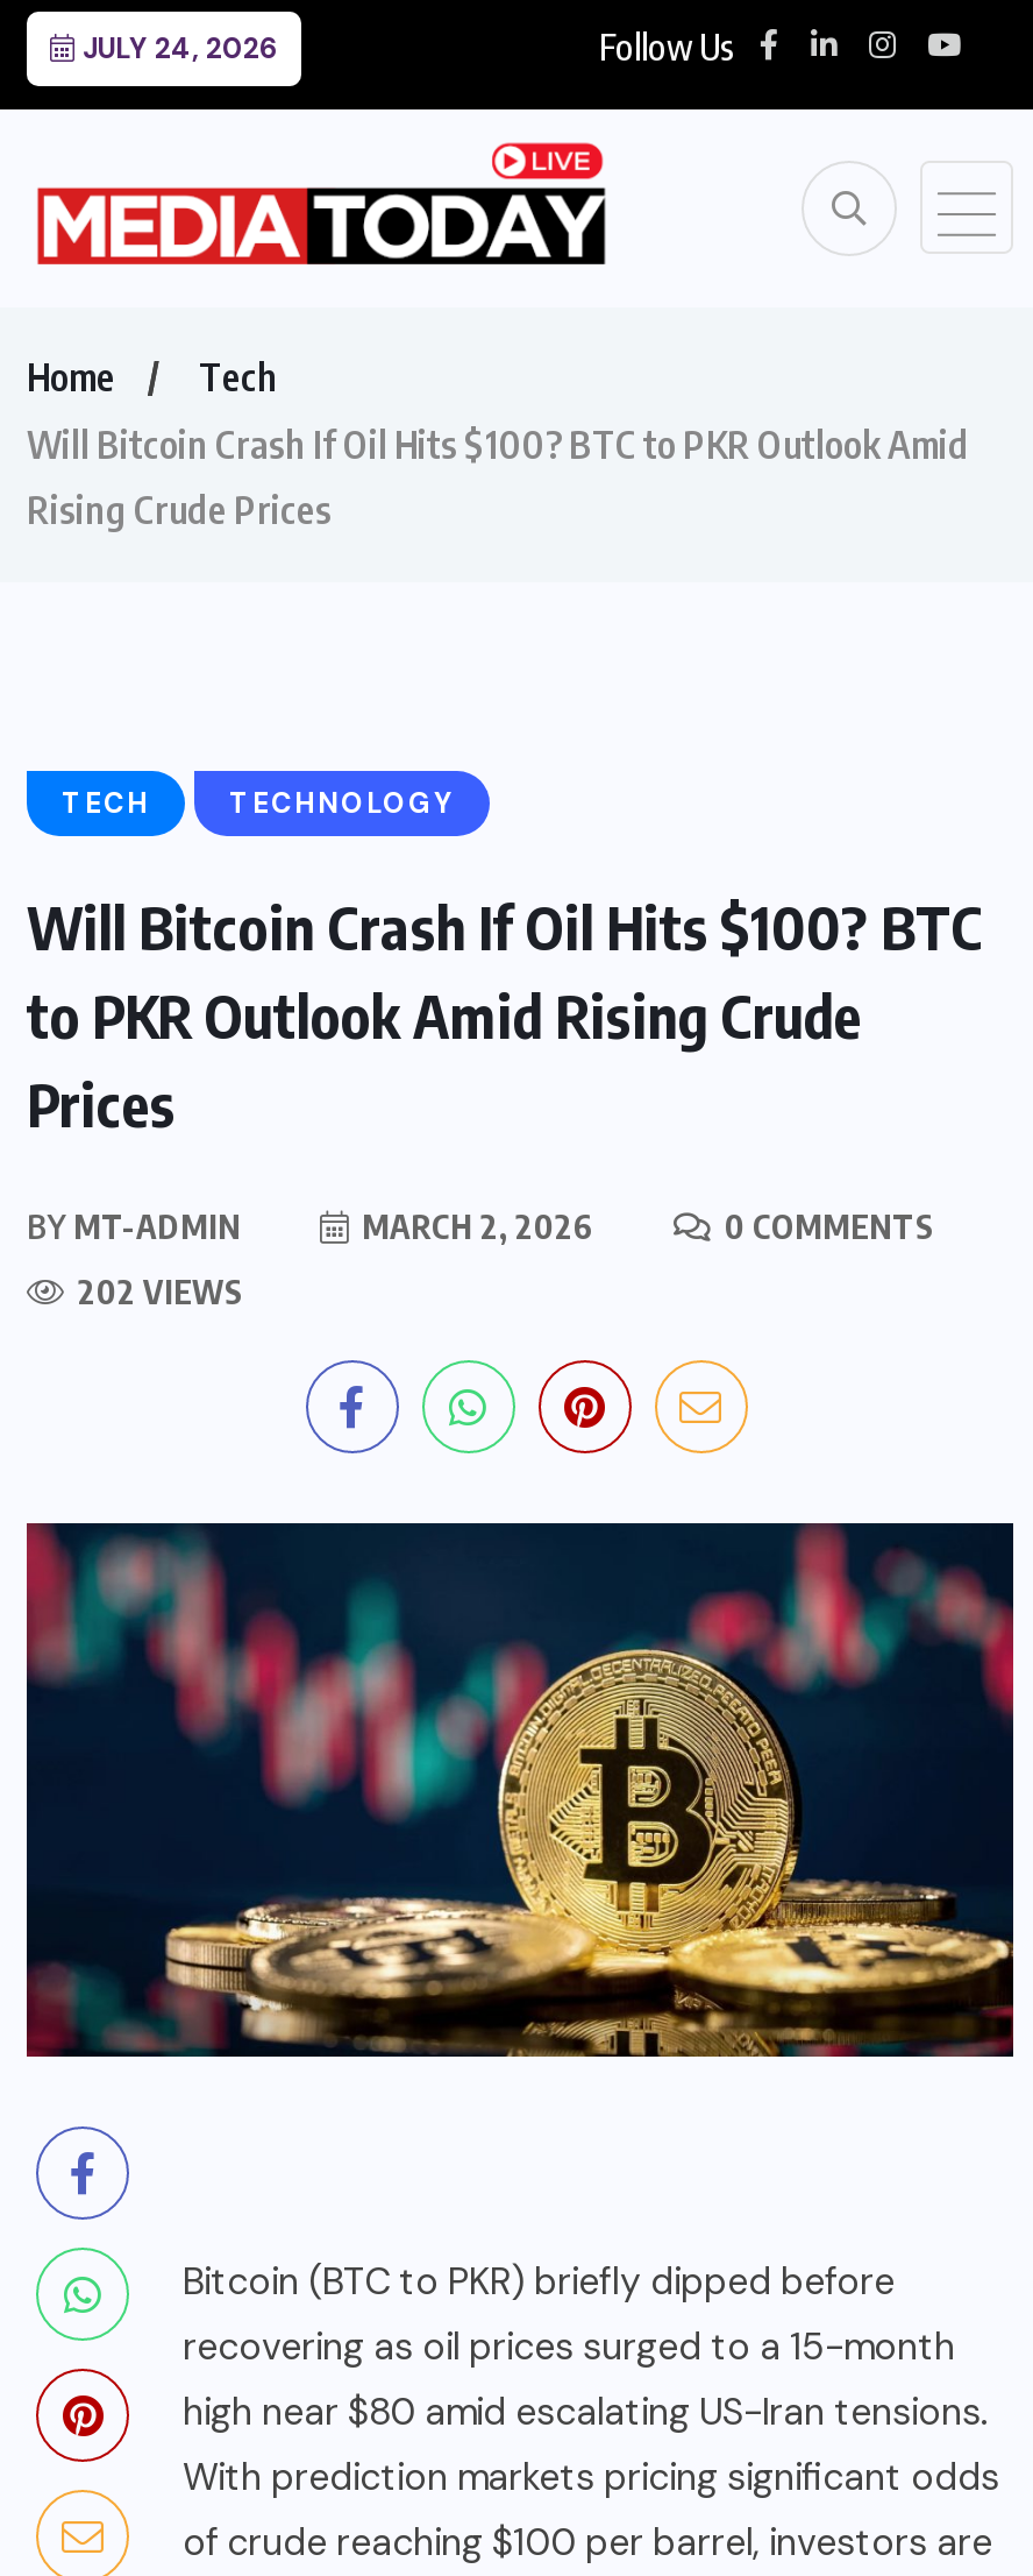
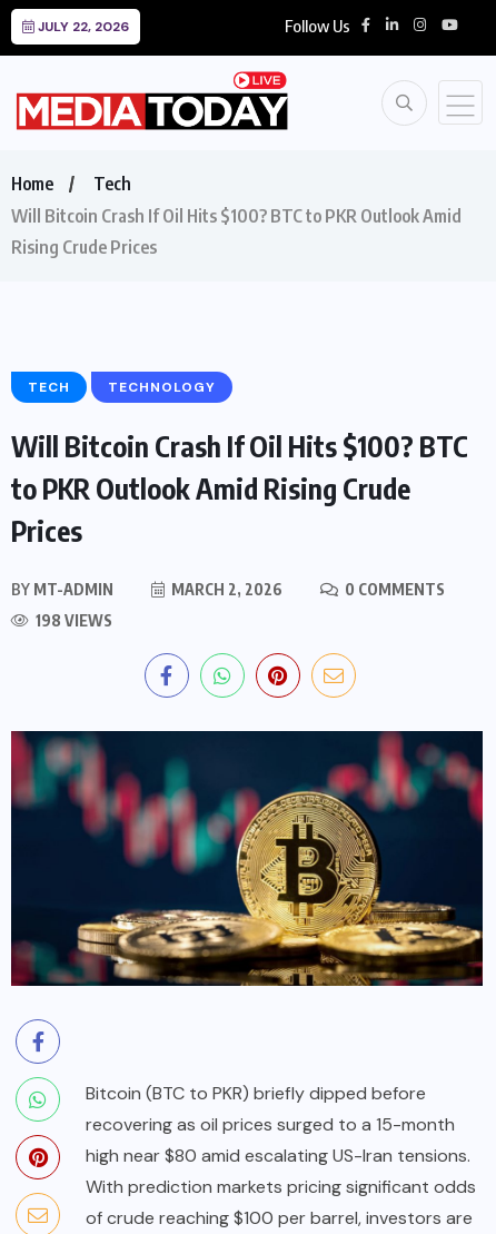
- JULY 24, 2026
+ JULY 22, 2026

- 202 VIEWS
+ 198 VIEWS
